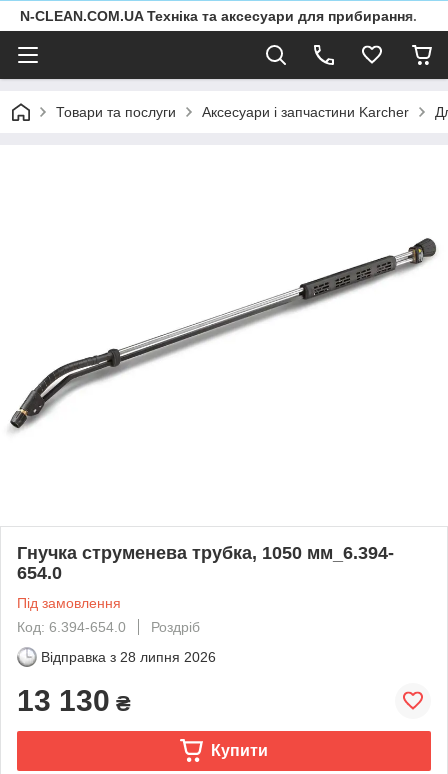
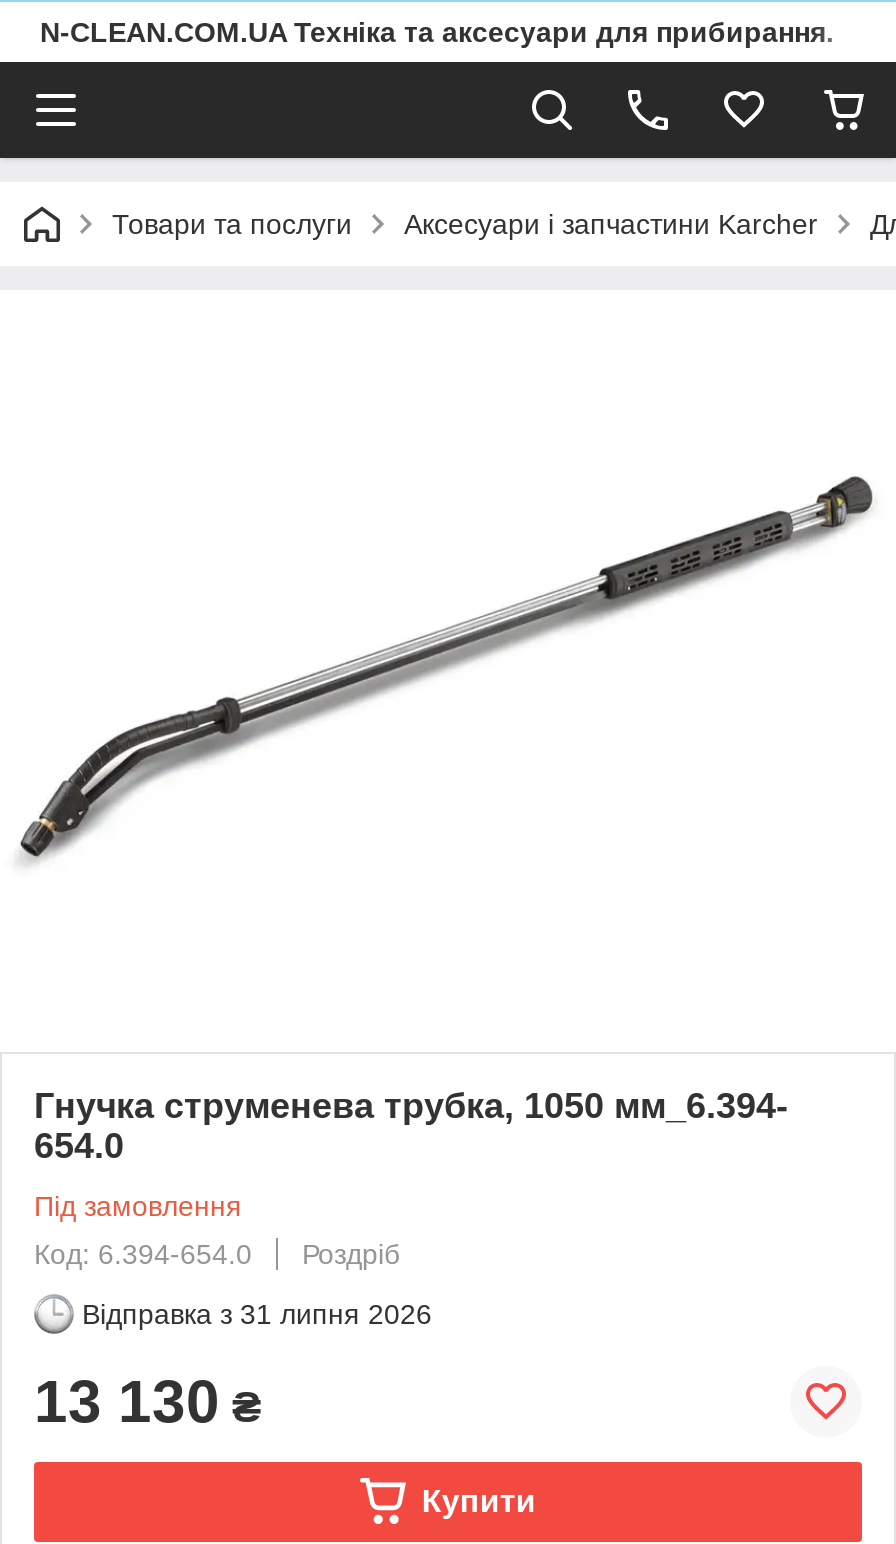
- Відправка з 28 липня 2026
+ Відправка з 31 липня 2026
